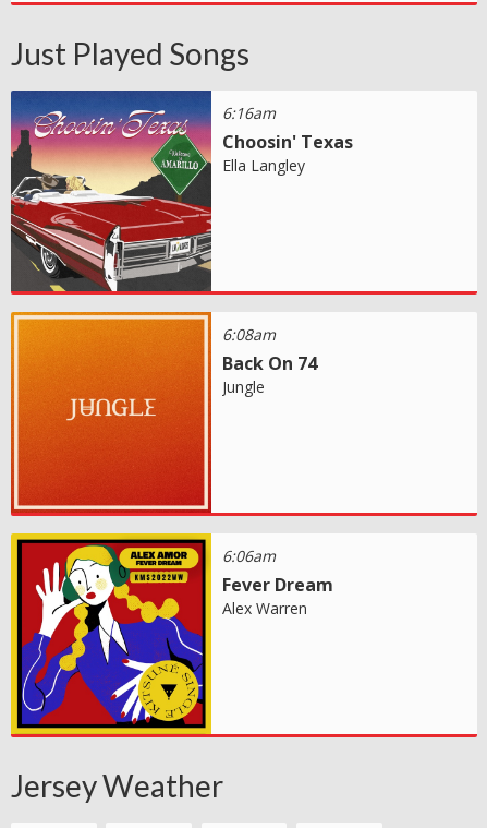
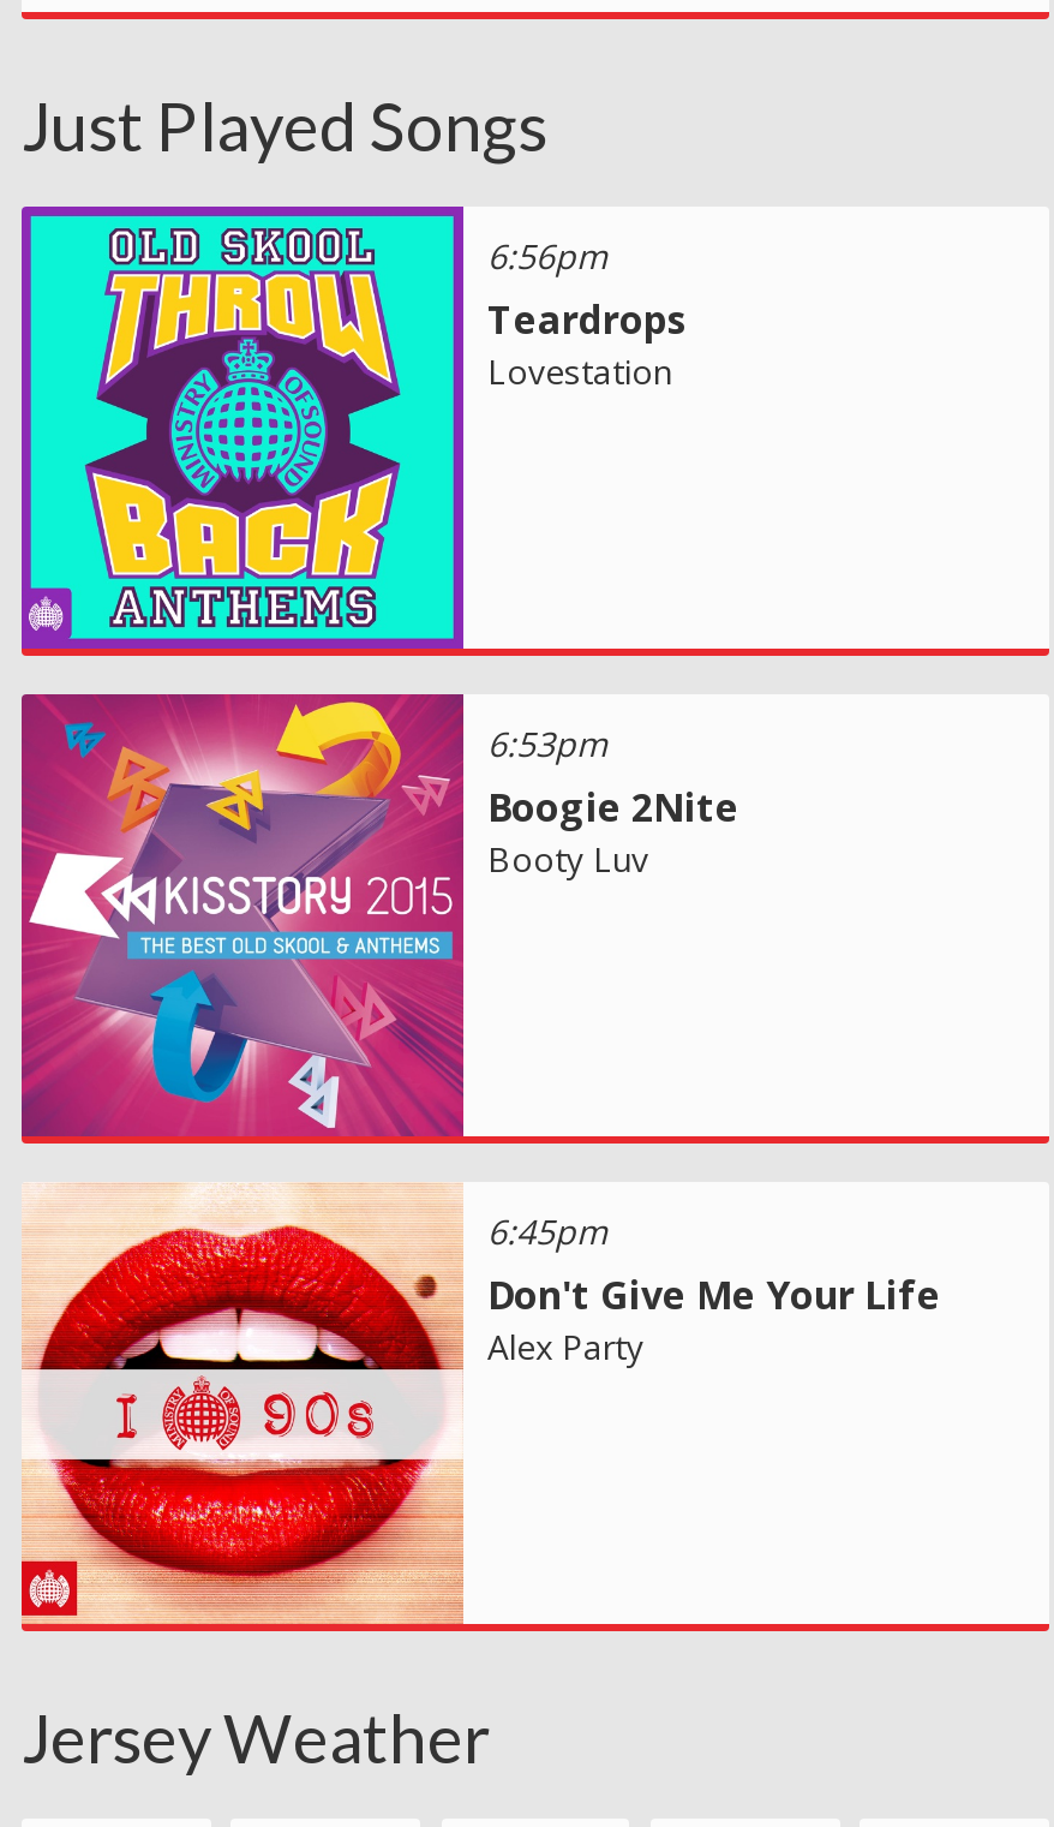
- [image]
- 6:16am
- Choosin' Texas
- Ella Langley
+ [image]
+ 6:56pm
+ Teardrops
+ Lovestation

- [image]
- 6:08am
- Back On 74
- Jungle
+ [image]
+ 6:53pm
+ Boogie 2Nite
+ Booty Luv

- [image]
- 6:06am
- Fever Dream
- Alex Warren
+ [image]
+ 6:45pm
+ Don't Give Me Your Life
+ Alex Party
